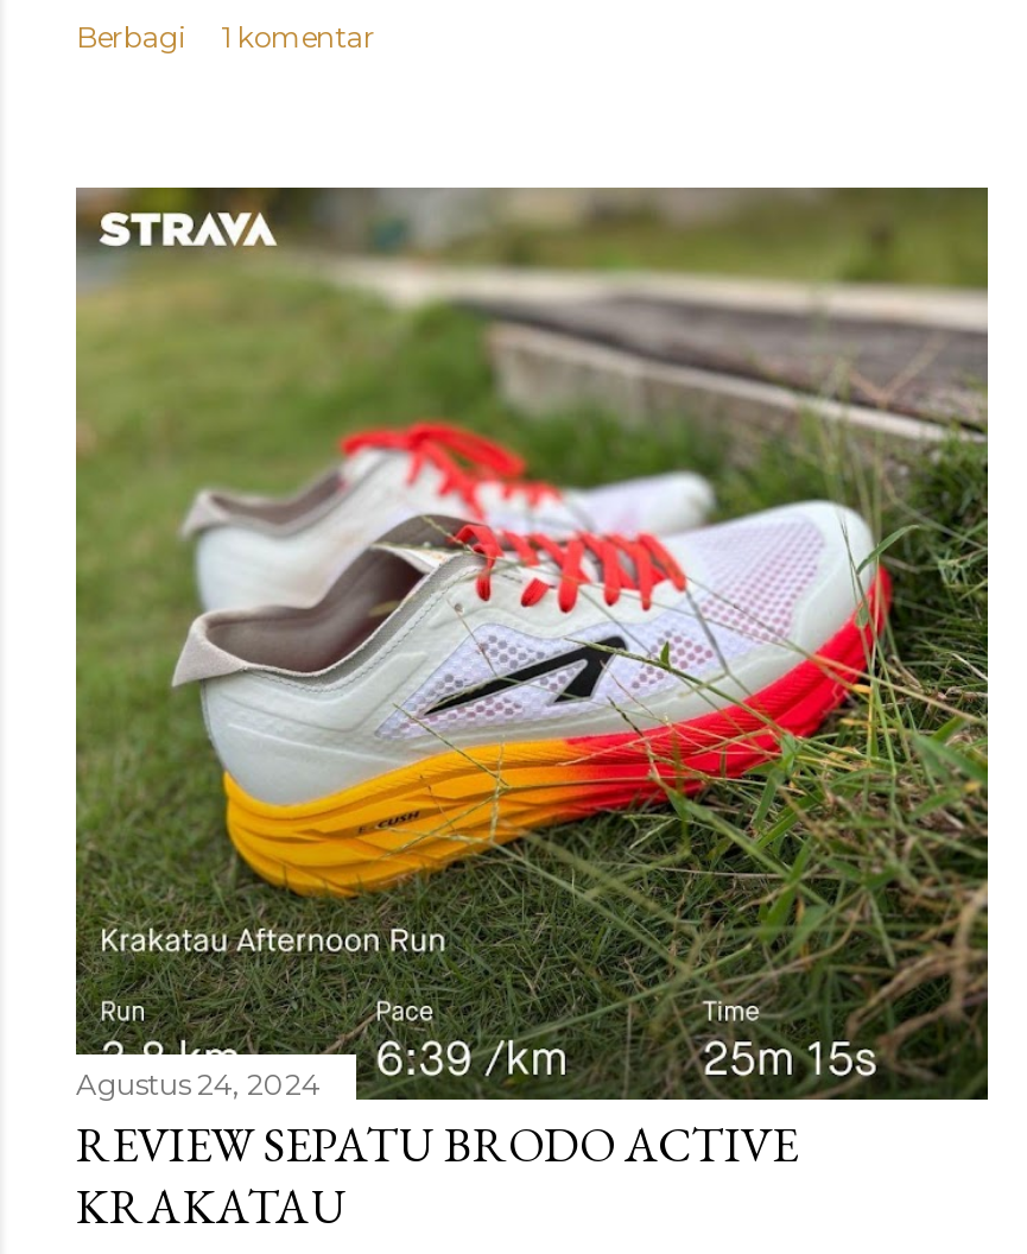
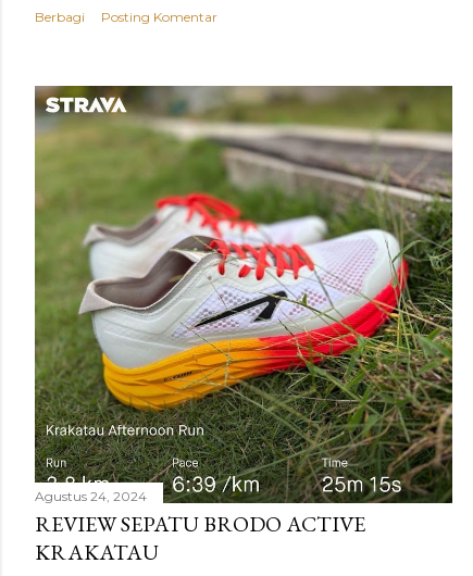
- 1 komentar
+ Posting Komentar
